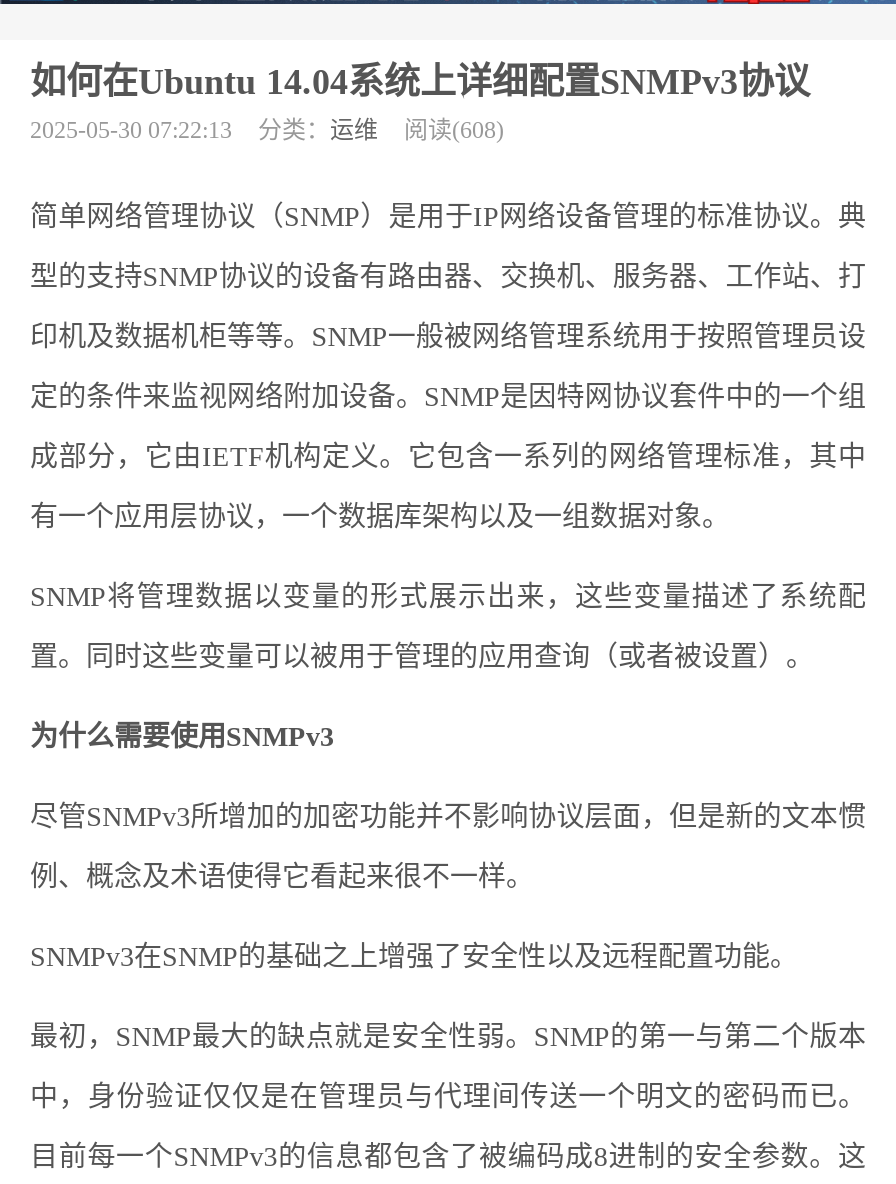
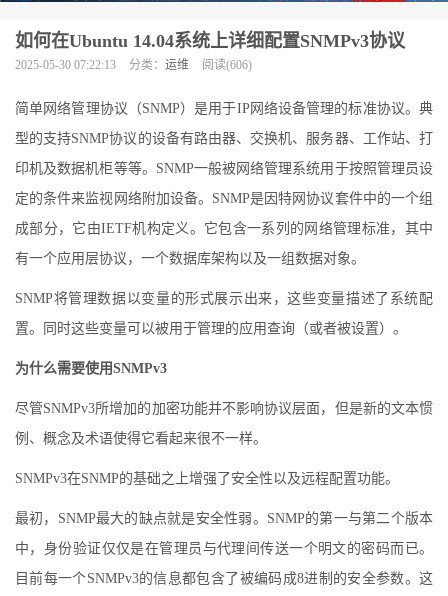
- 2025-05-30 07:22:13 分类：运维 阅读(608)
+ 2025-05-30 07:22:13 分类：运维 阅读(606)
